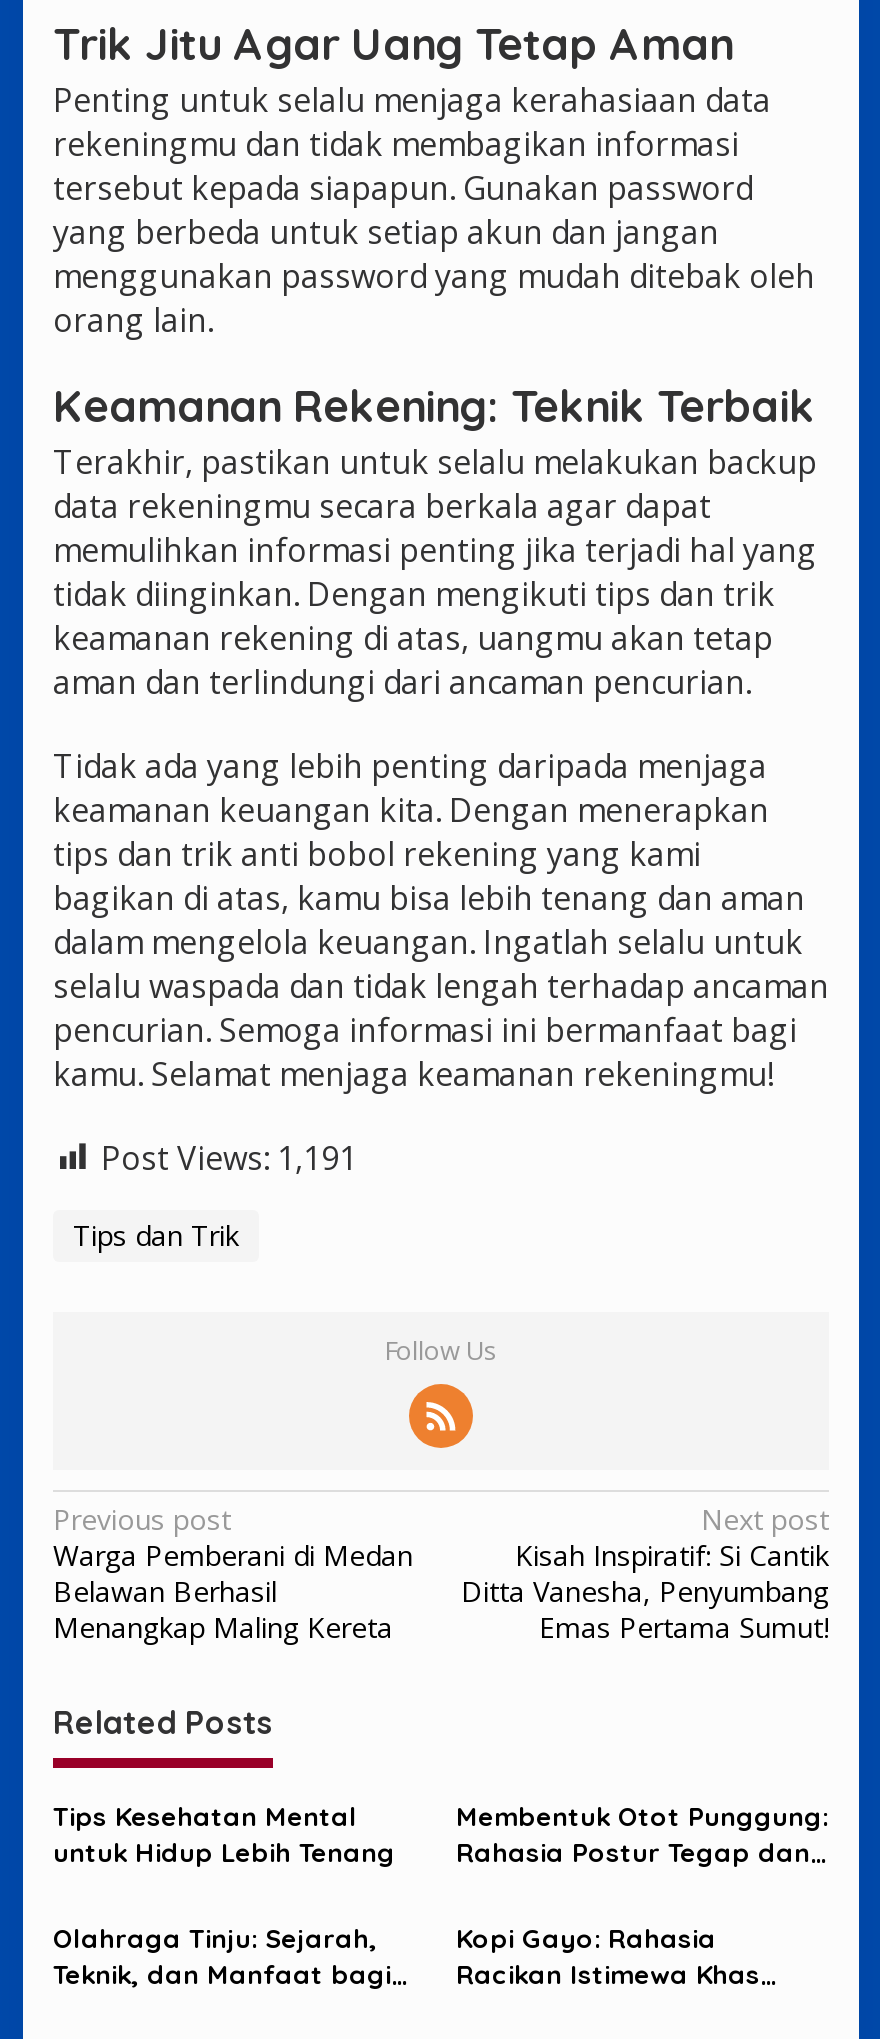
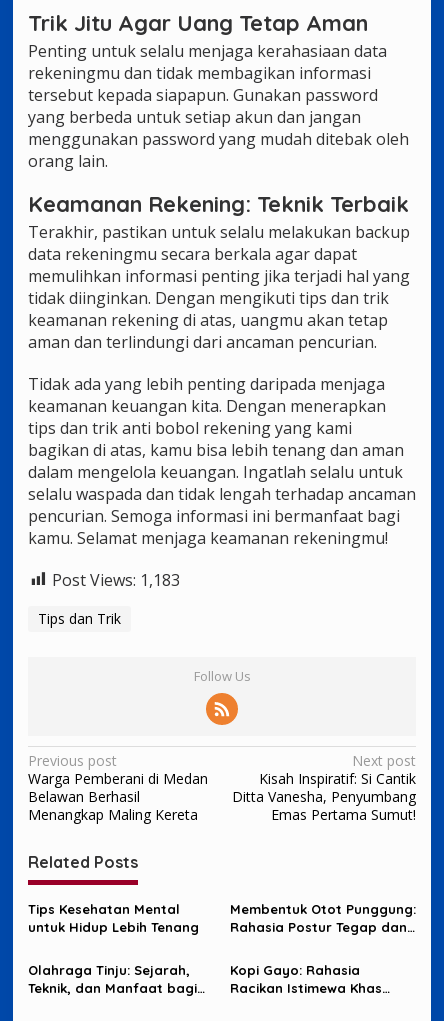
- Post Views: 1,191
+ Post Views: 1,183
